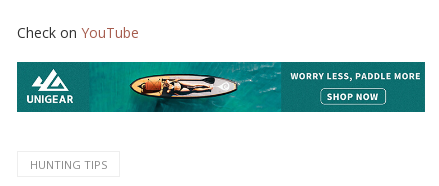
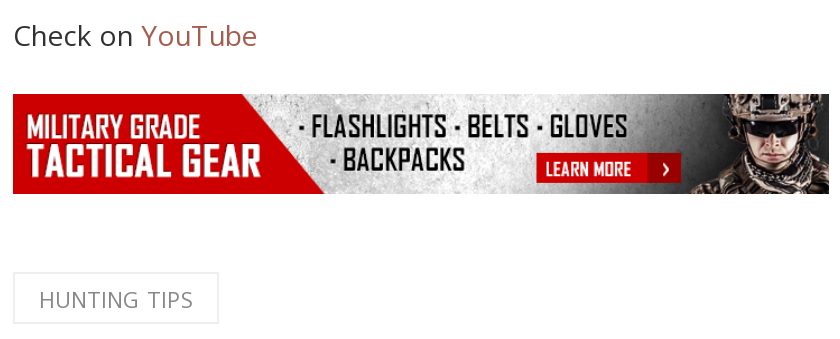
- [image]
+ [image]
